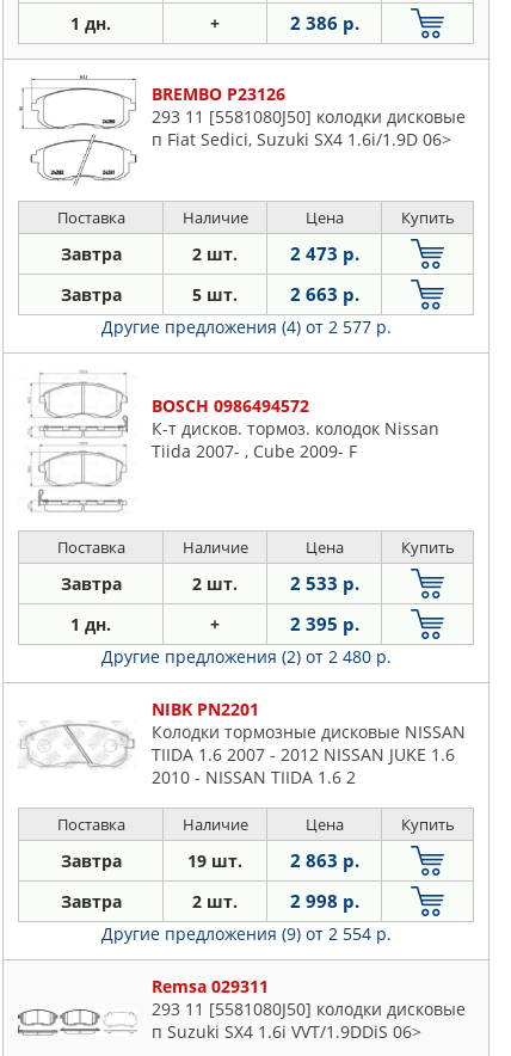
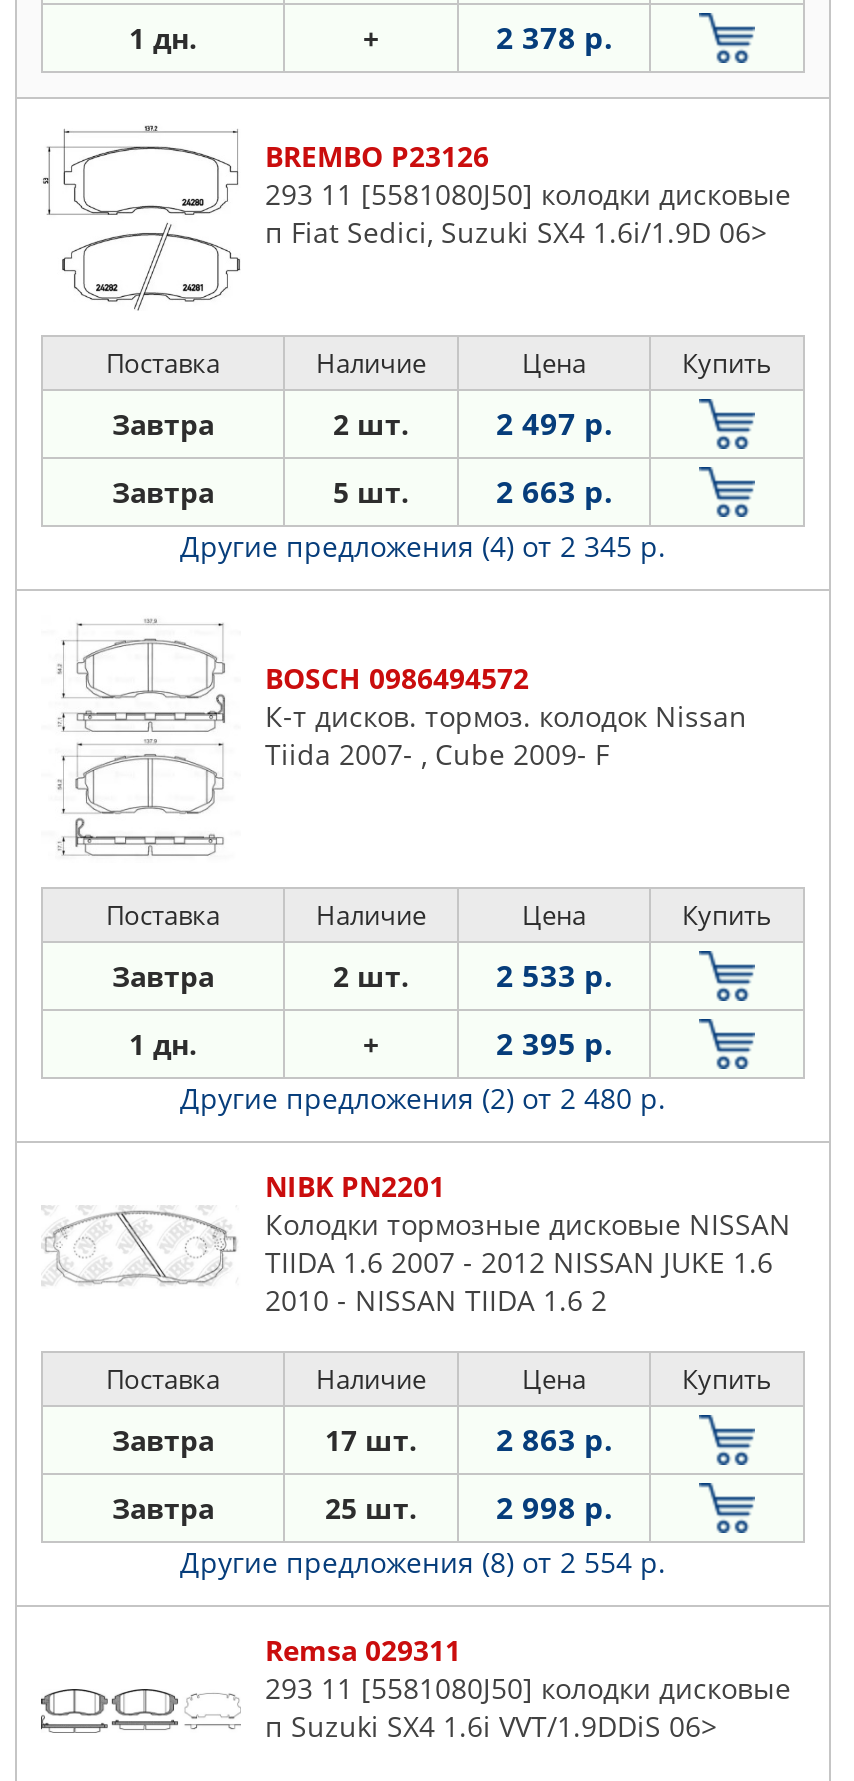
- 2 386 р.
+ 2 378 р.

- 2 473 р.
+ 2 497 р.

- Другие предложения (4) от 2 577 р.
+ Другие предложения (4) от 2 345 р.

- 19 шт.
+ 17 шт.

- 2 шт.
+ 25 шт.

- Другие предложения (9) от 2 554 р.
+ Другие предложения (8) от 2 554 р.
